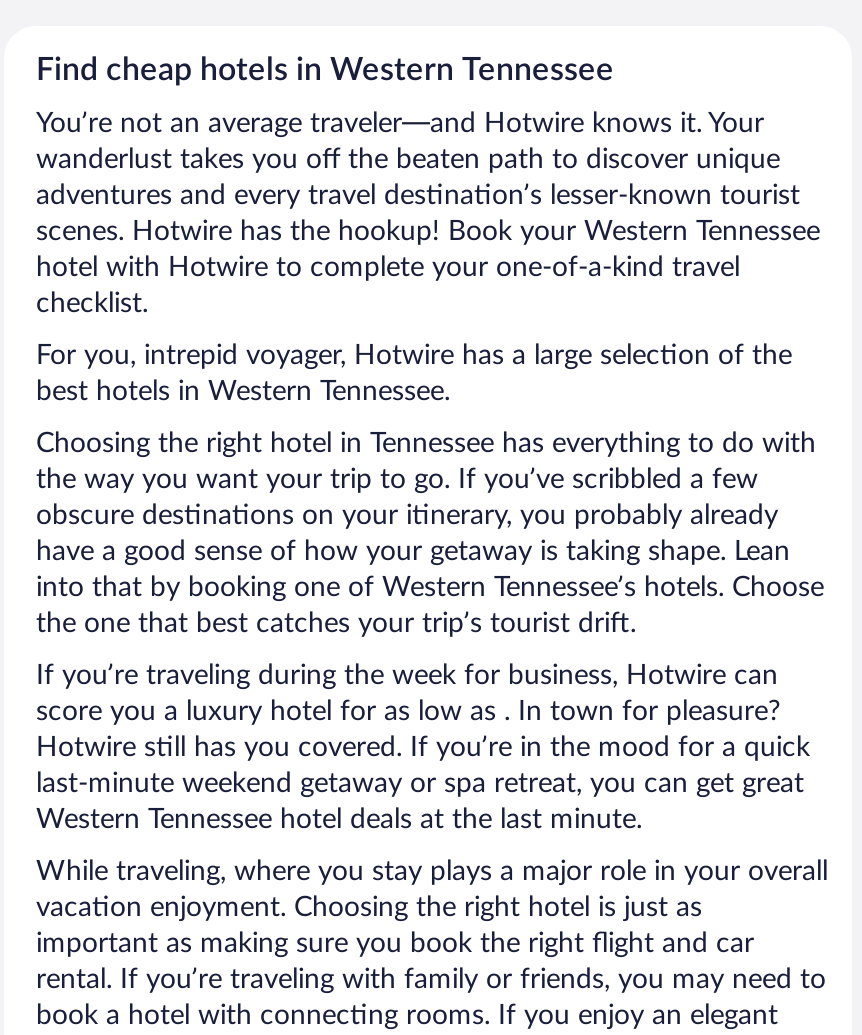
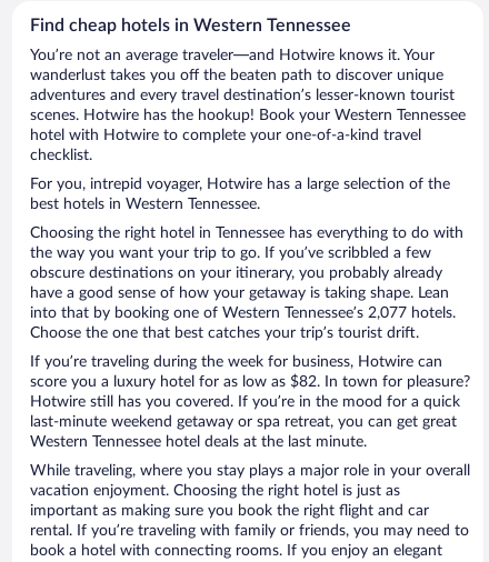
- into that by booking one of Western Tennessee’s hotels. Choose
- the one that best catches your trip’s tourist drift.
+ into that by booking one of Western Tennessee’s 2,077 hotels.
+ Choose the one that best catches your trip’s tourist drift.

- score you a luxury hotel for as low as . In town for pleasure?
+ score you a luxury hotel for as low as $82. In town for pleasure?
